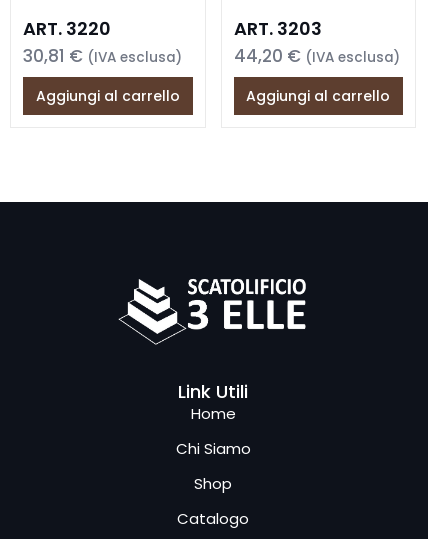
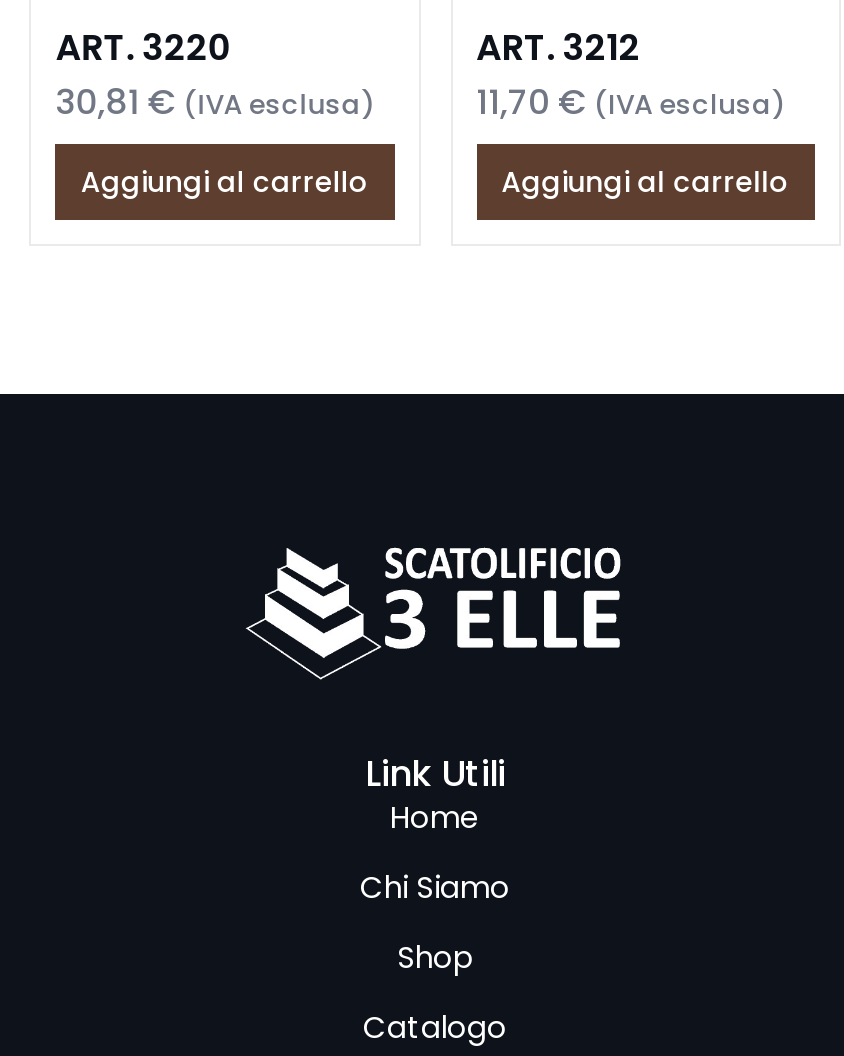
- ART. 3203
+ ART. 3212

- 44,20 € (IVA esclusa)
+ 11,70 € (IVA esclusa)
